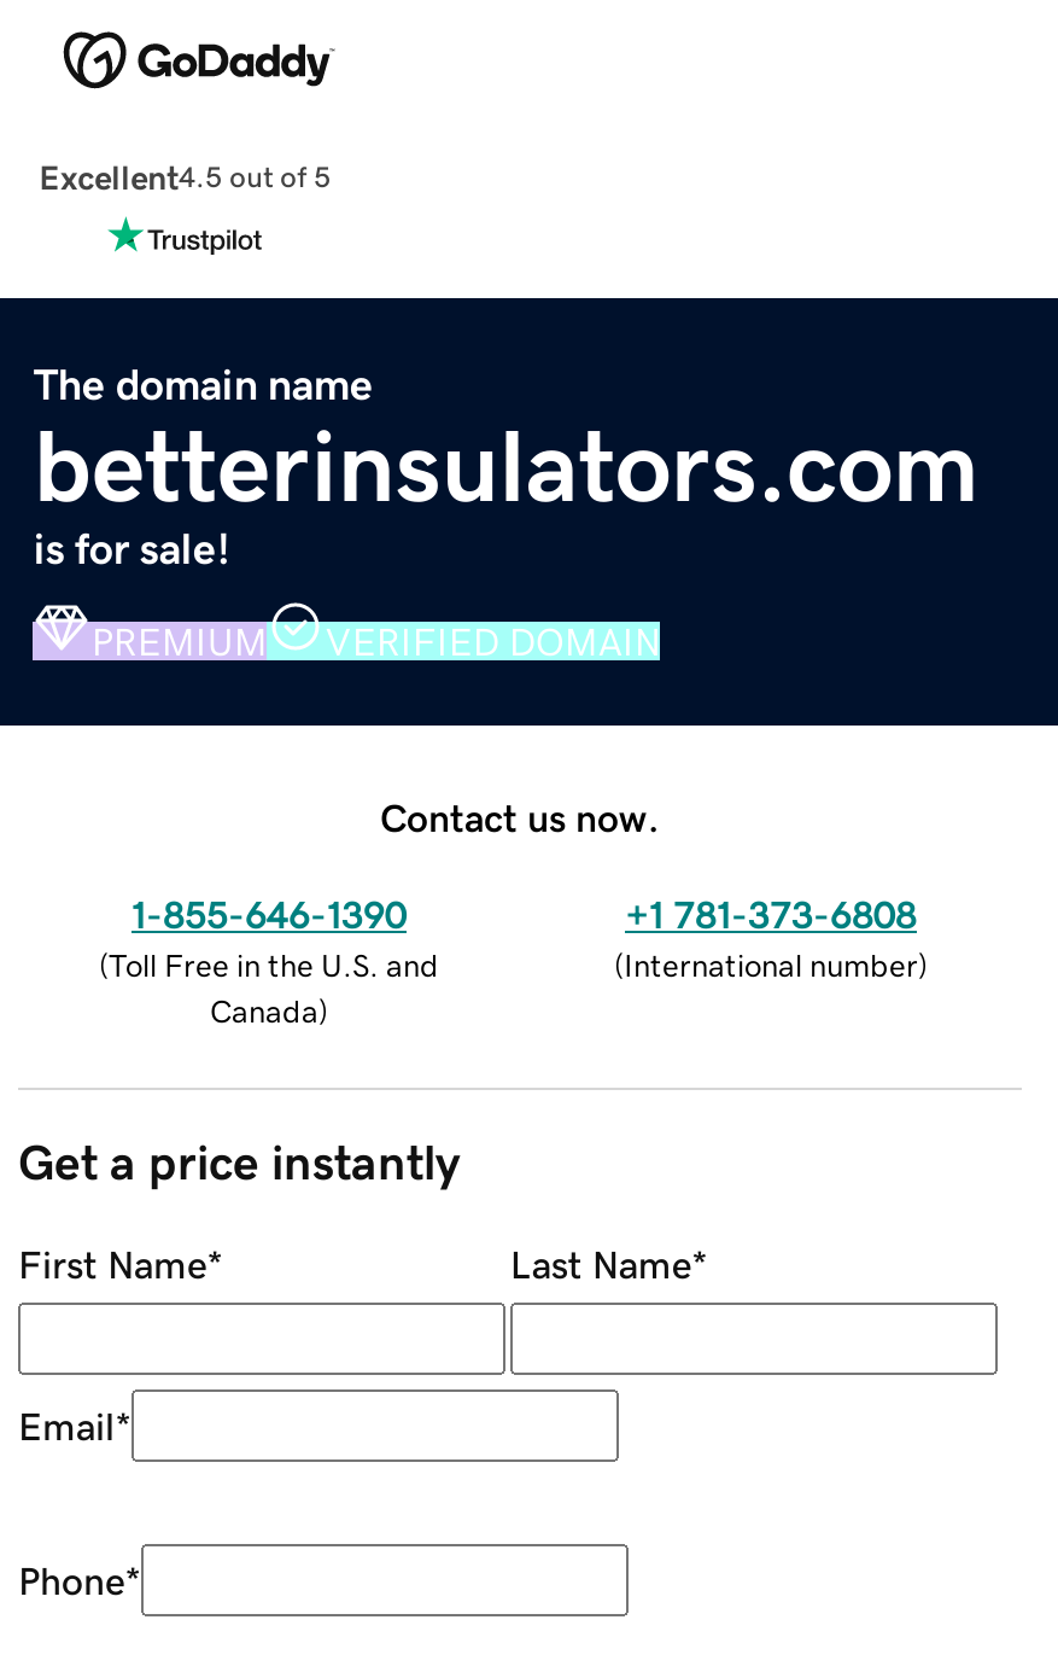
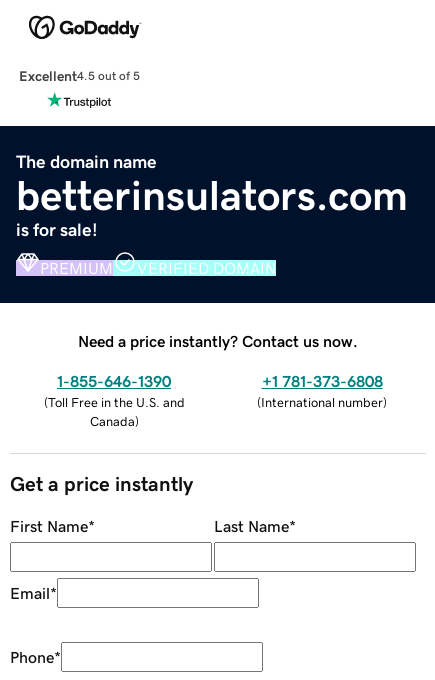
- Contact us now.
+ Need a price instantly? Contact us now.
